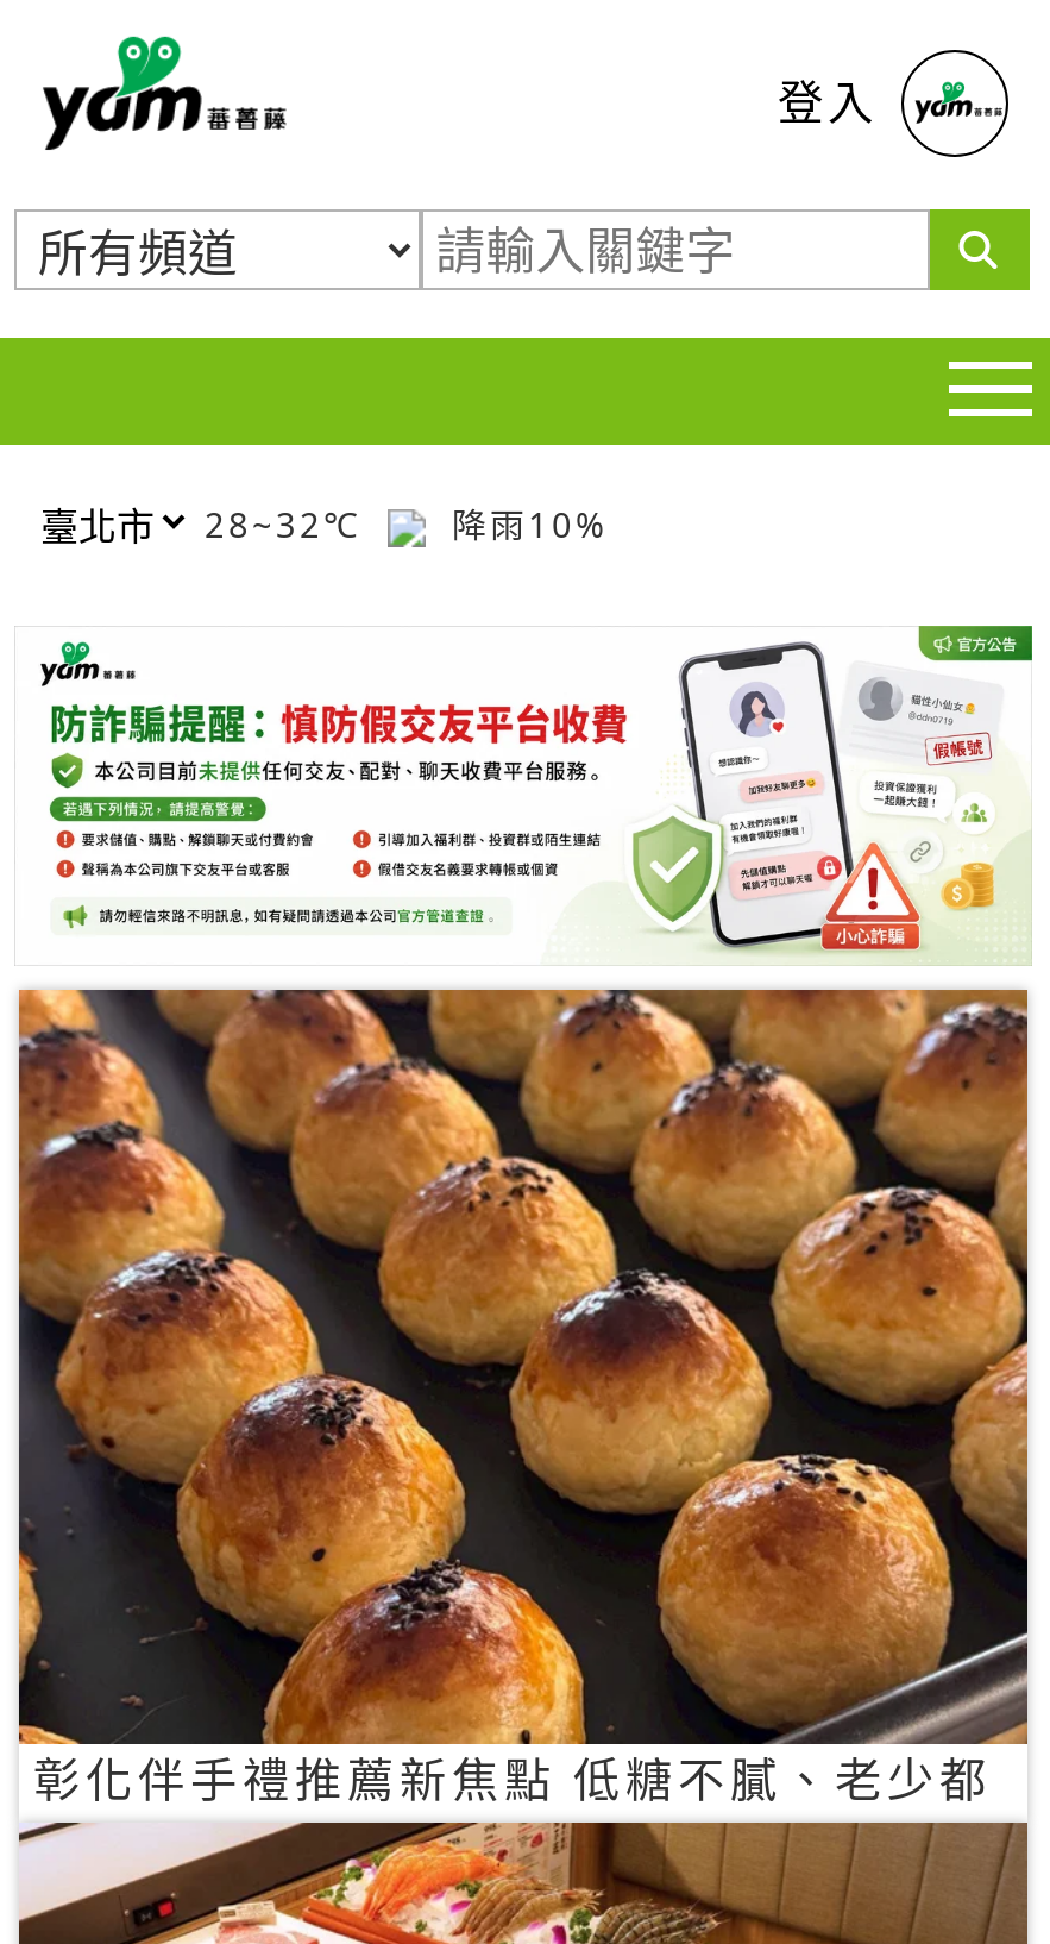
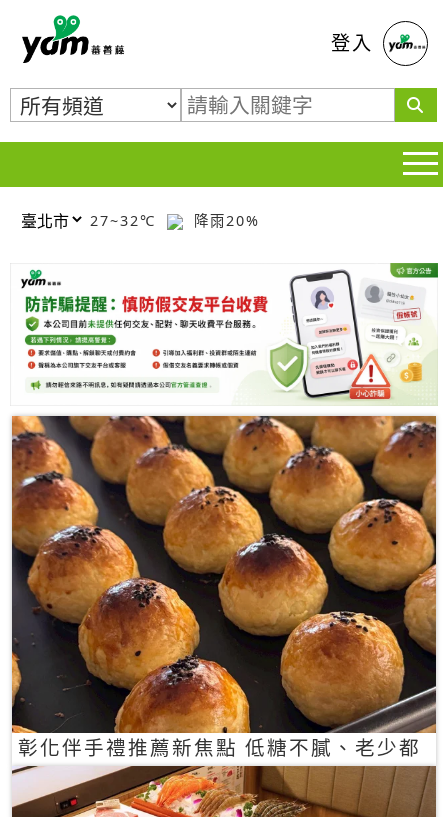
- 28~32℃
+ 27~32℃

- 降雨10%
+ 降雨20%
